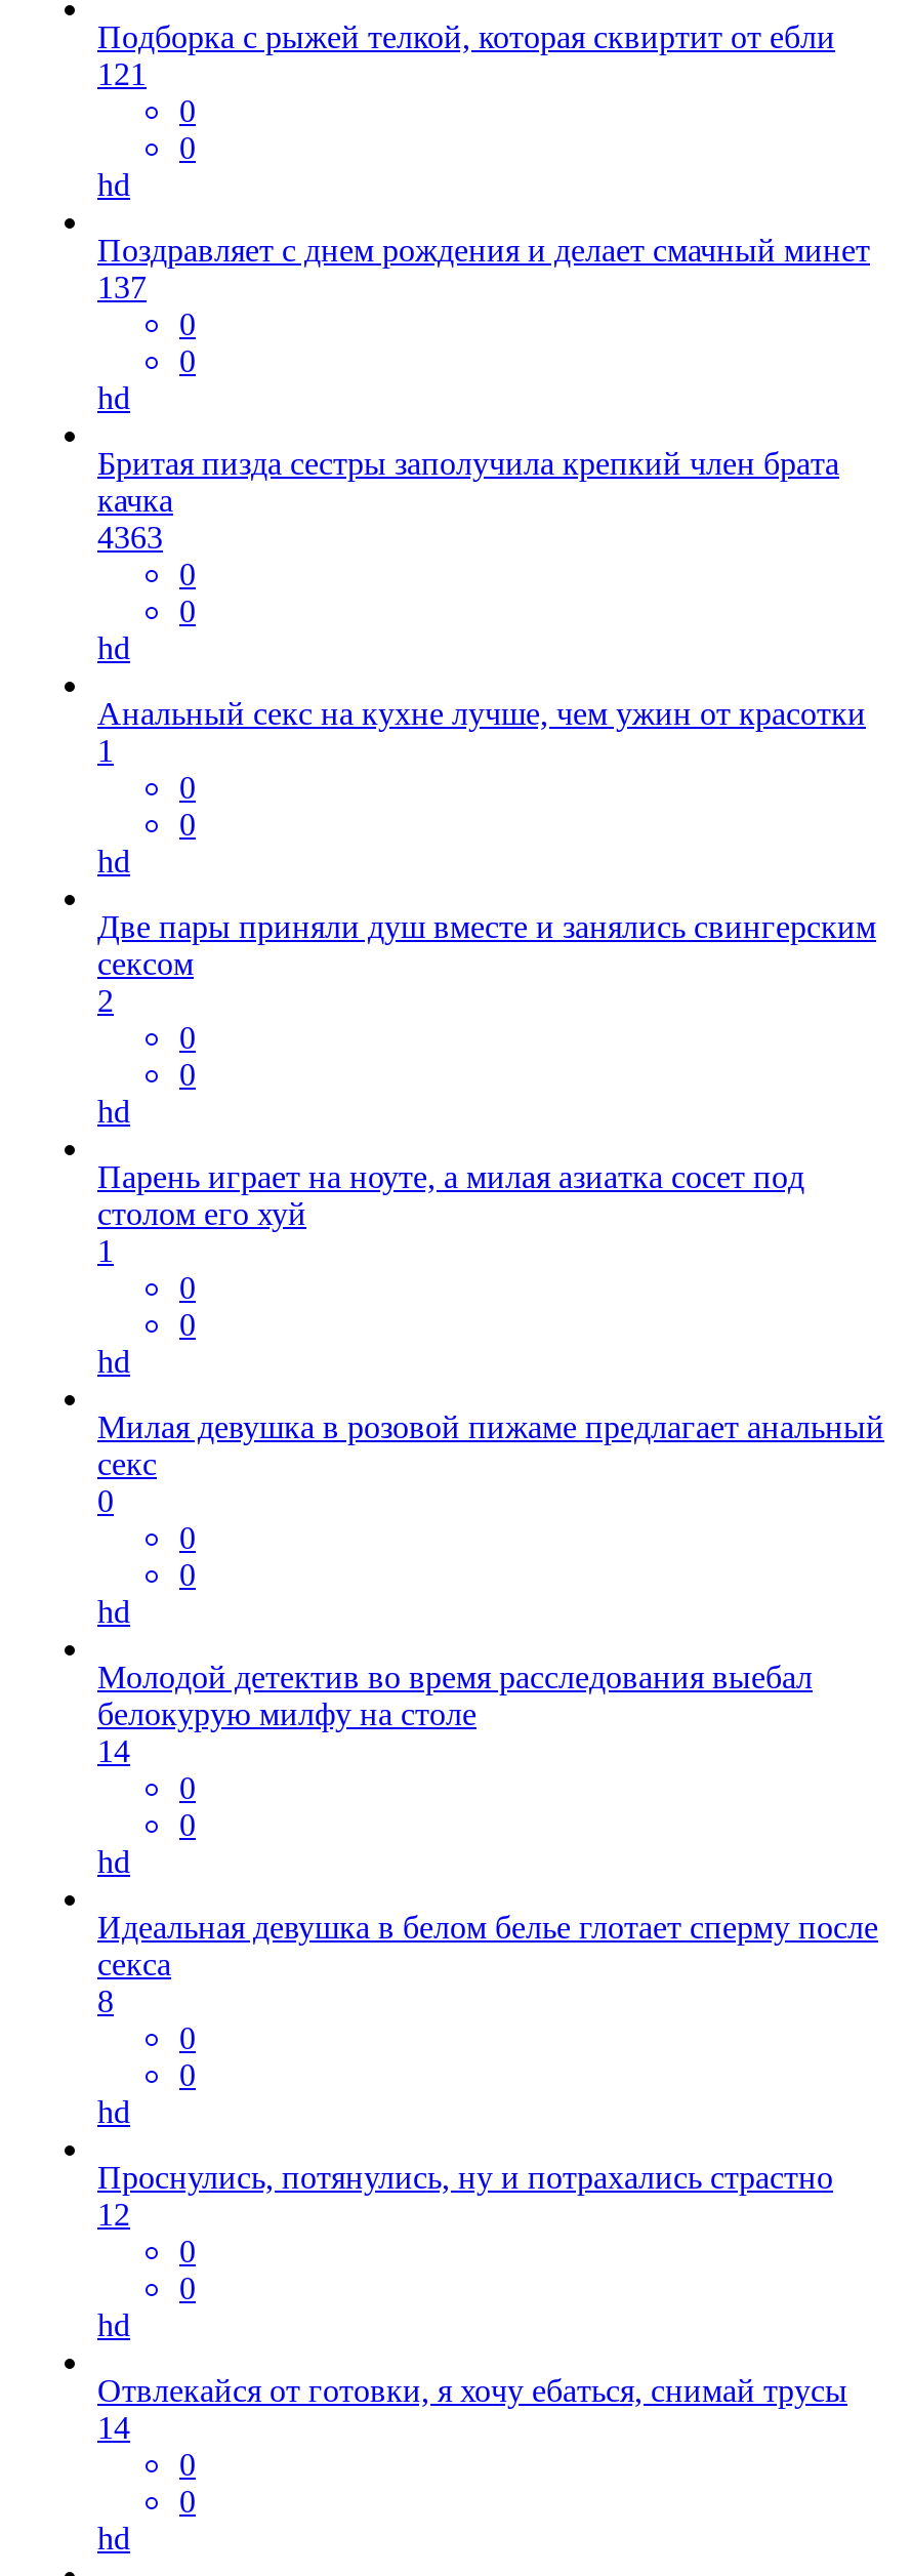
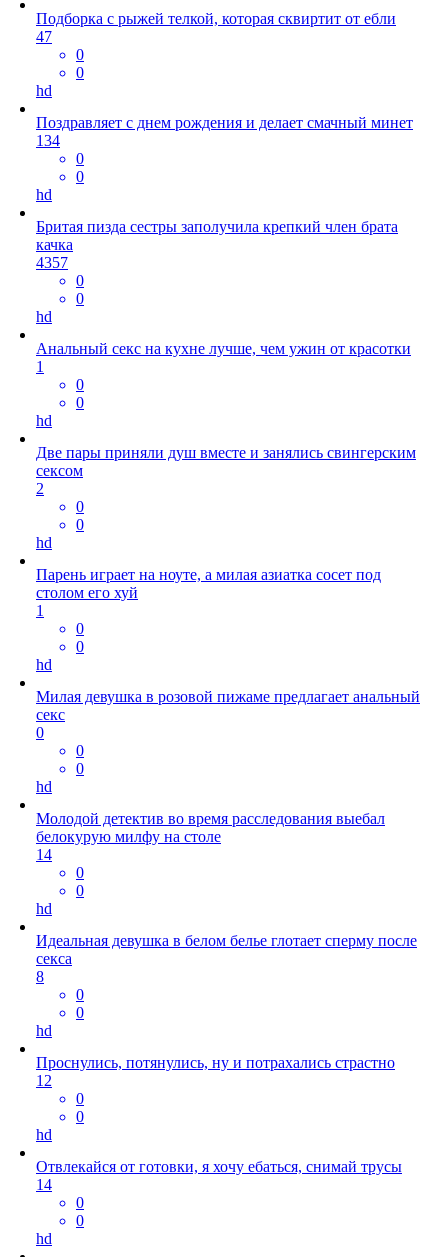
- 121
+ 47

- 137
+ 134

- 4363
+ 4357
